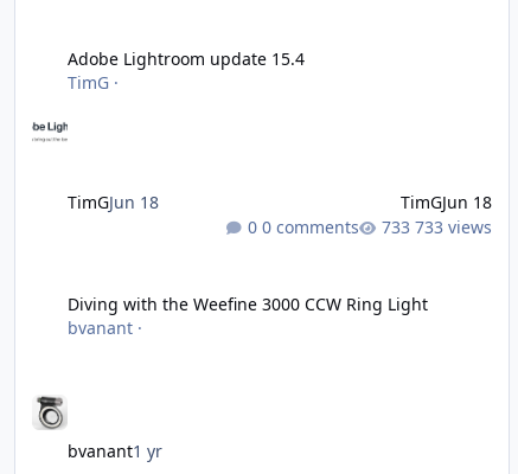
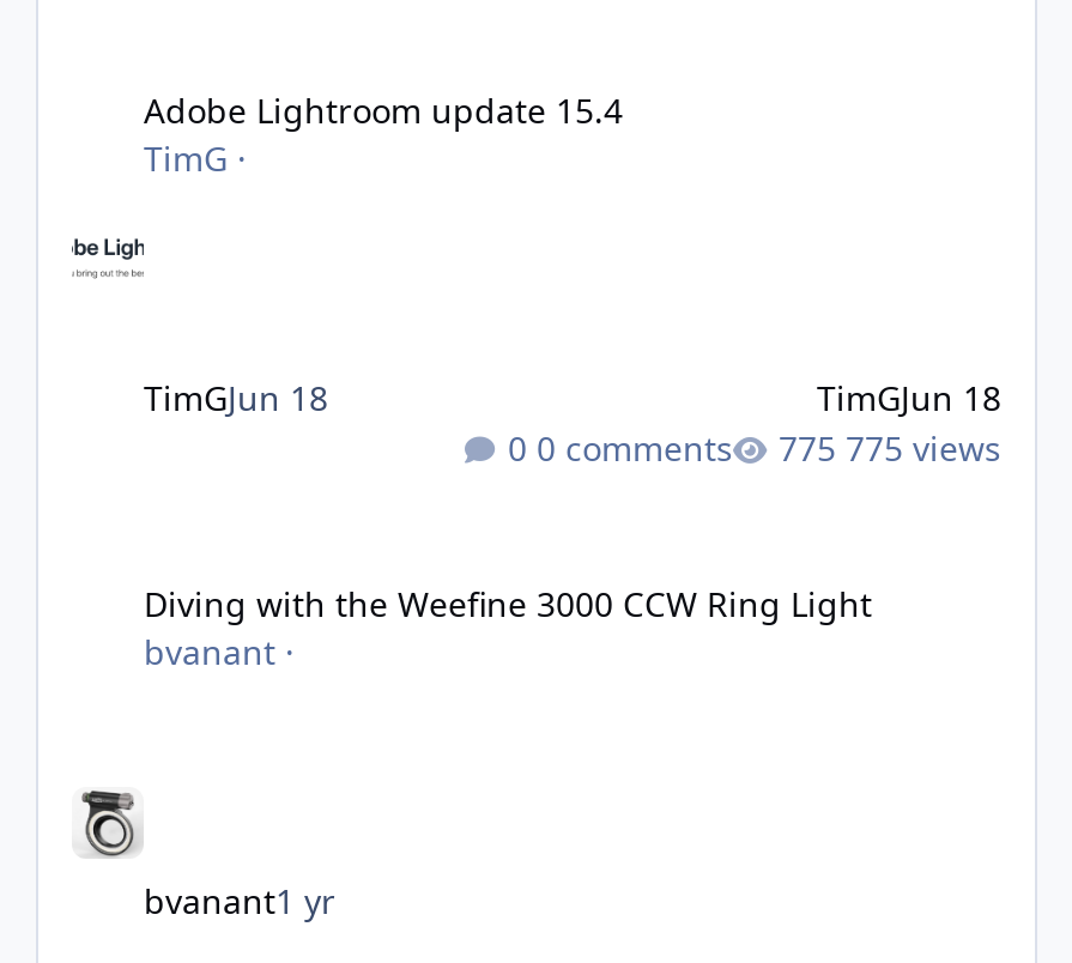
- 733 views
+ 775 views
